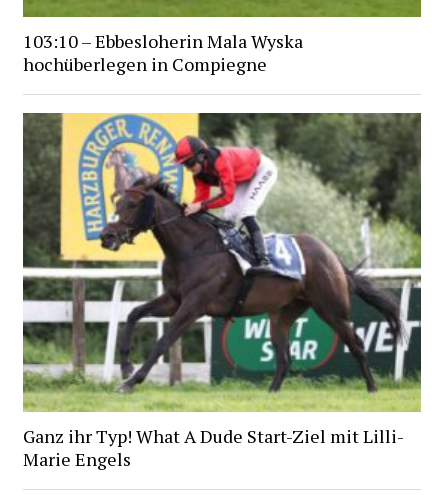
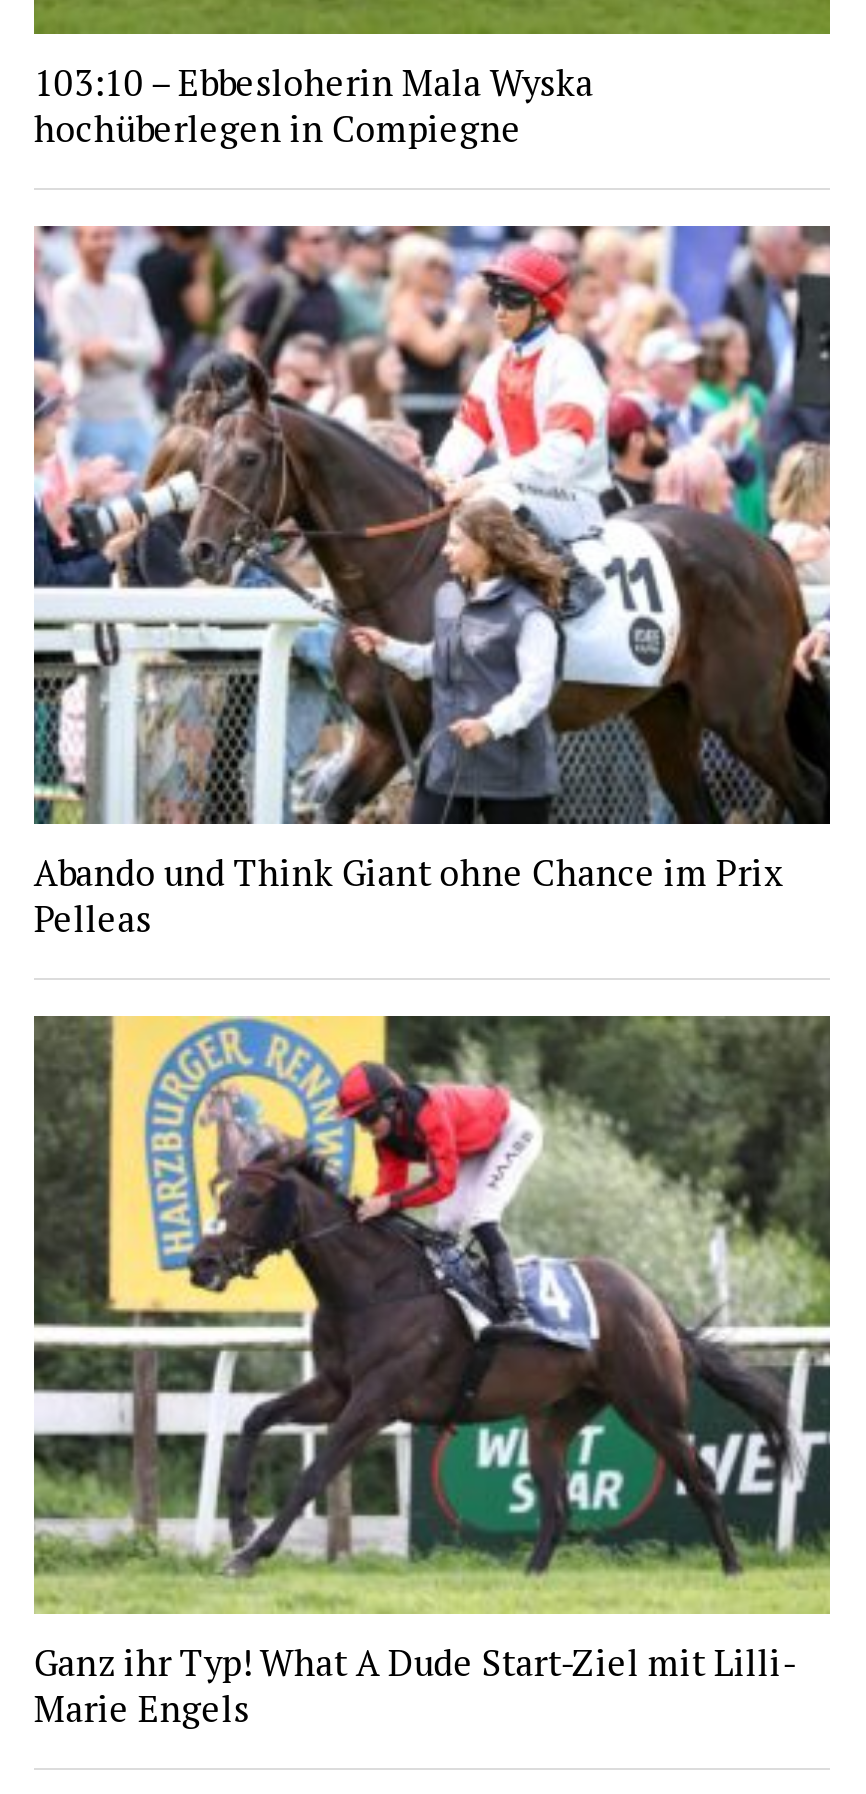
+ [image]
+ Abando und Think Giant ohne Chance im Prix
+ Pelleas
